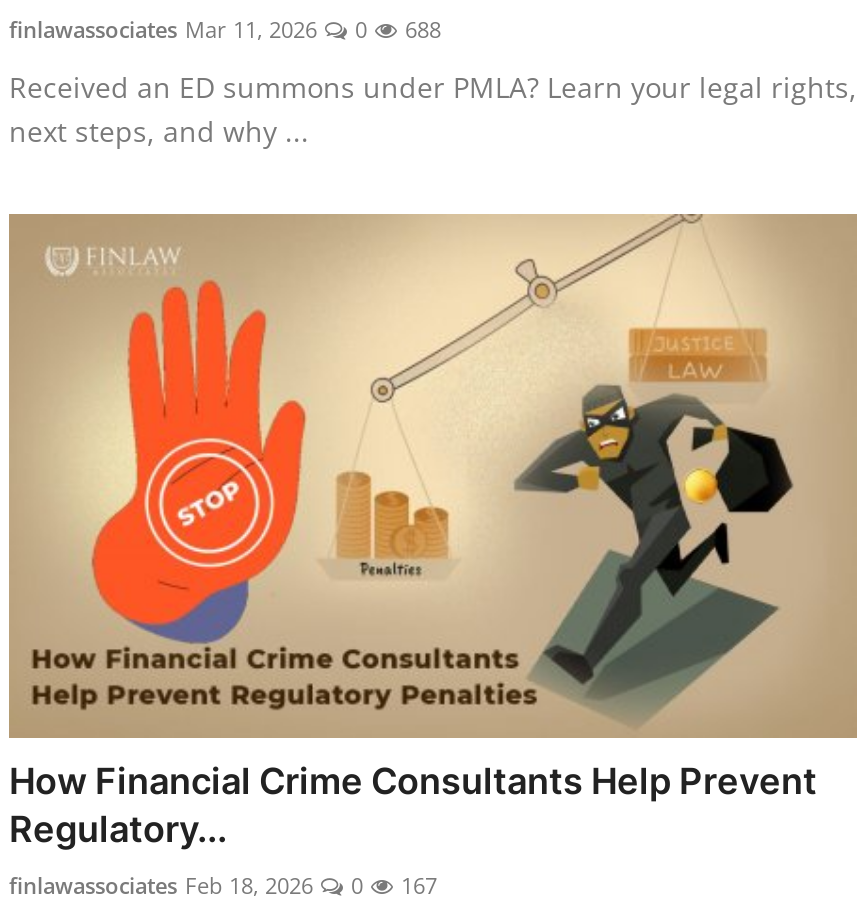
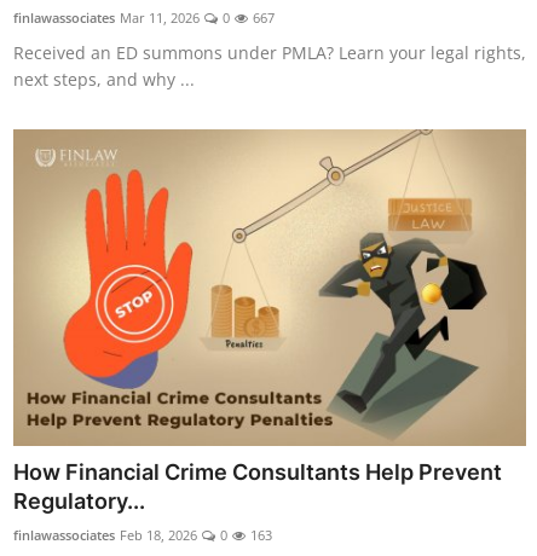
- finlawassociates Mar 11, 2026 0 688
+ finlawassociates Mar 11, 2026 0 667

- finlawassociates Feb 18, 2026 0 167
+ finlawassociates Feb 18, 2026 0 163
